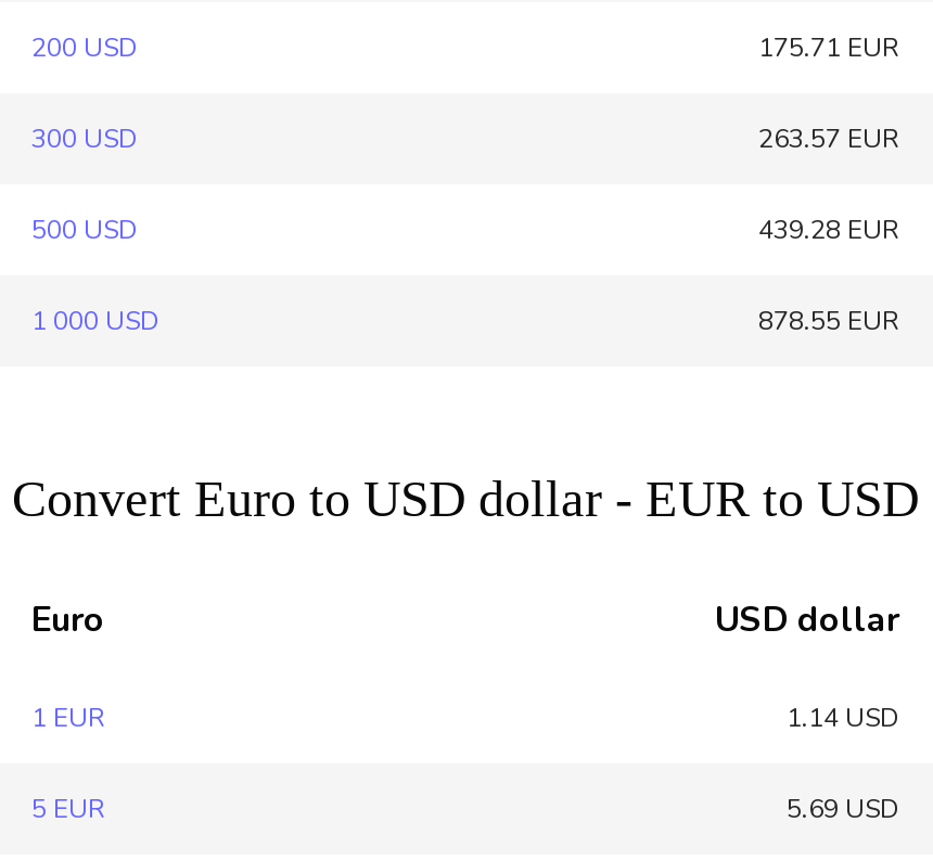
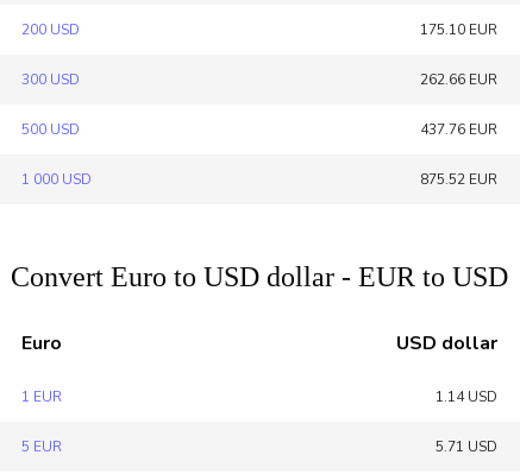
- 175.71 EUR
+ 175.10 EUR

- 263.57 EUR
+ 262.66 EUR

- 439.28 EUR
+ 437.76 EUR

- 878.55 EUR
+ 875.52 EUR

- 5.69 USD
+ 5.71 USD
